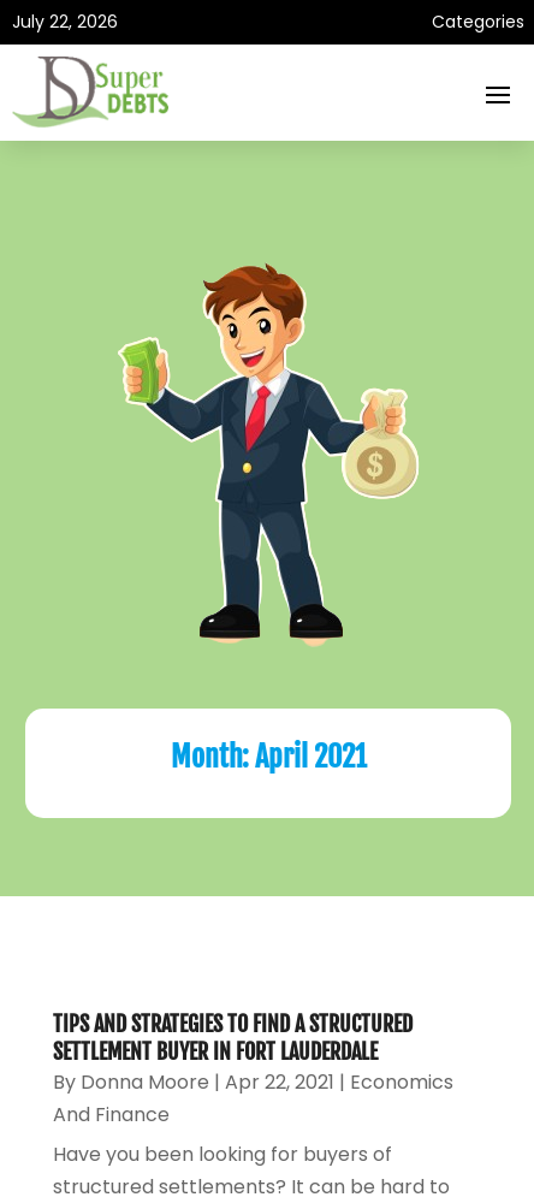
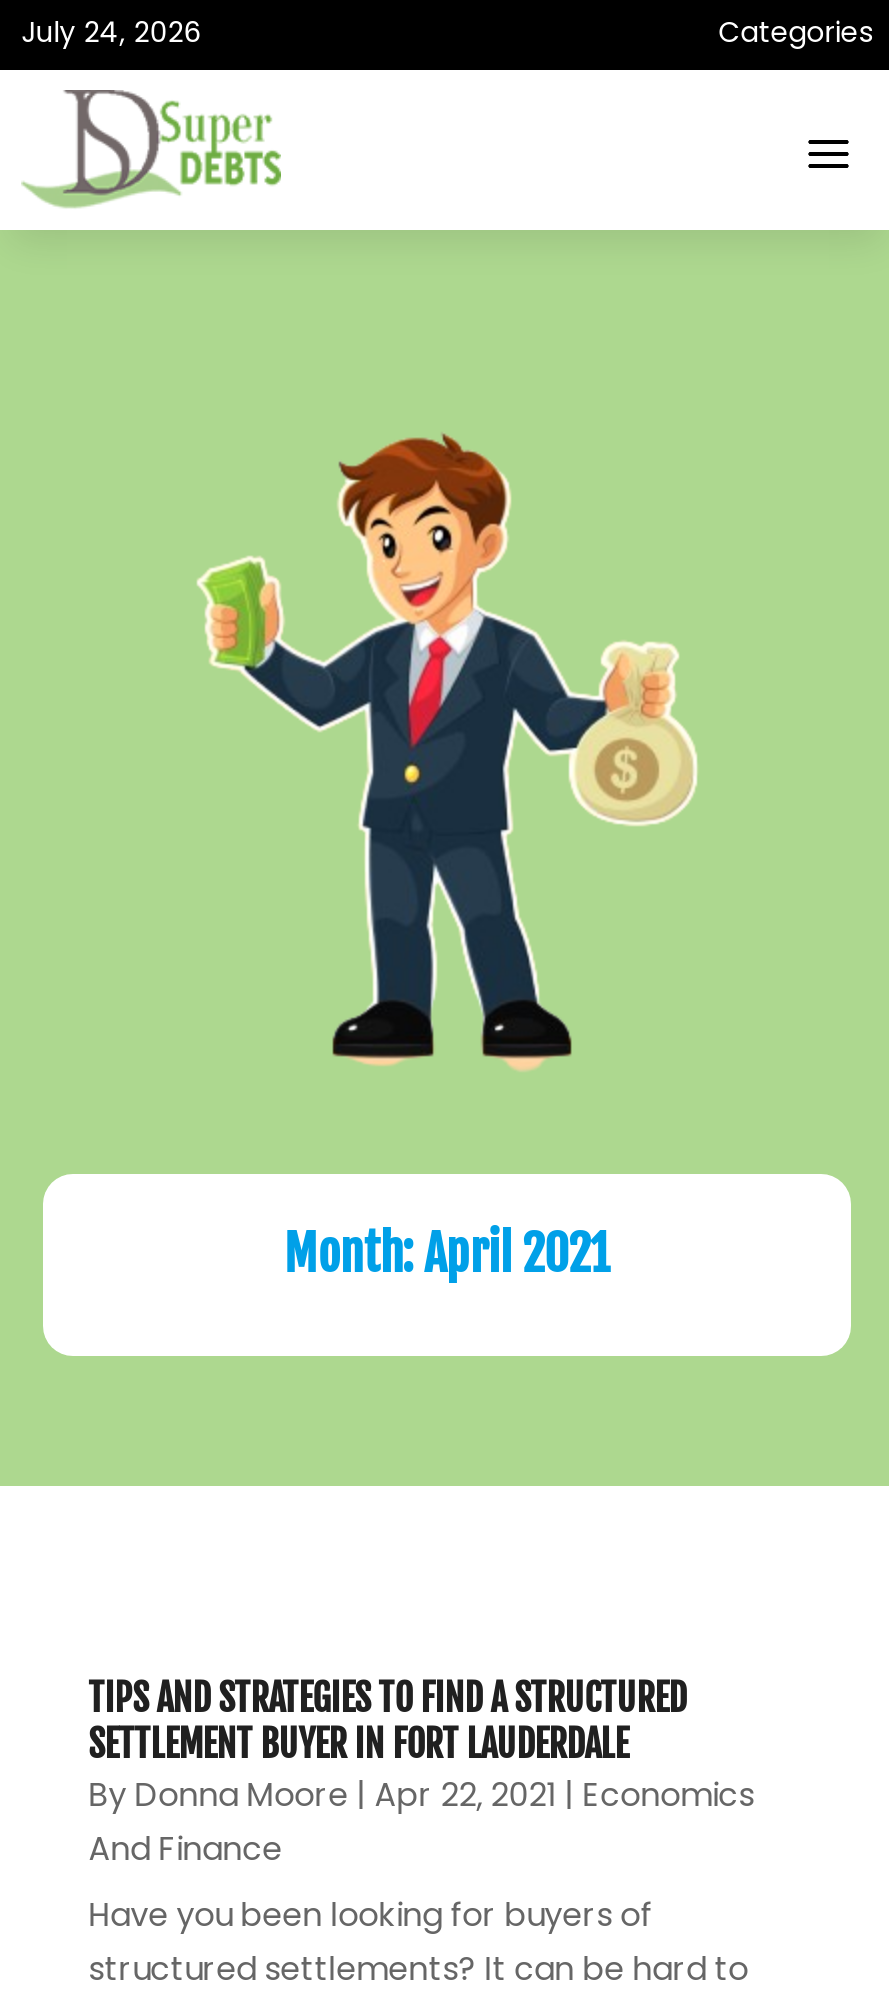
- July 22, 2026
+ July 24, 2026
